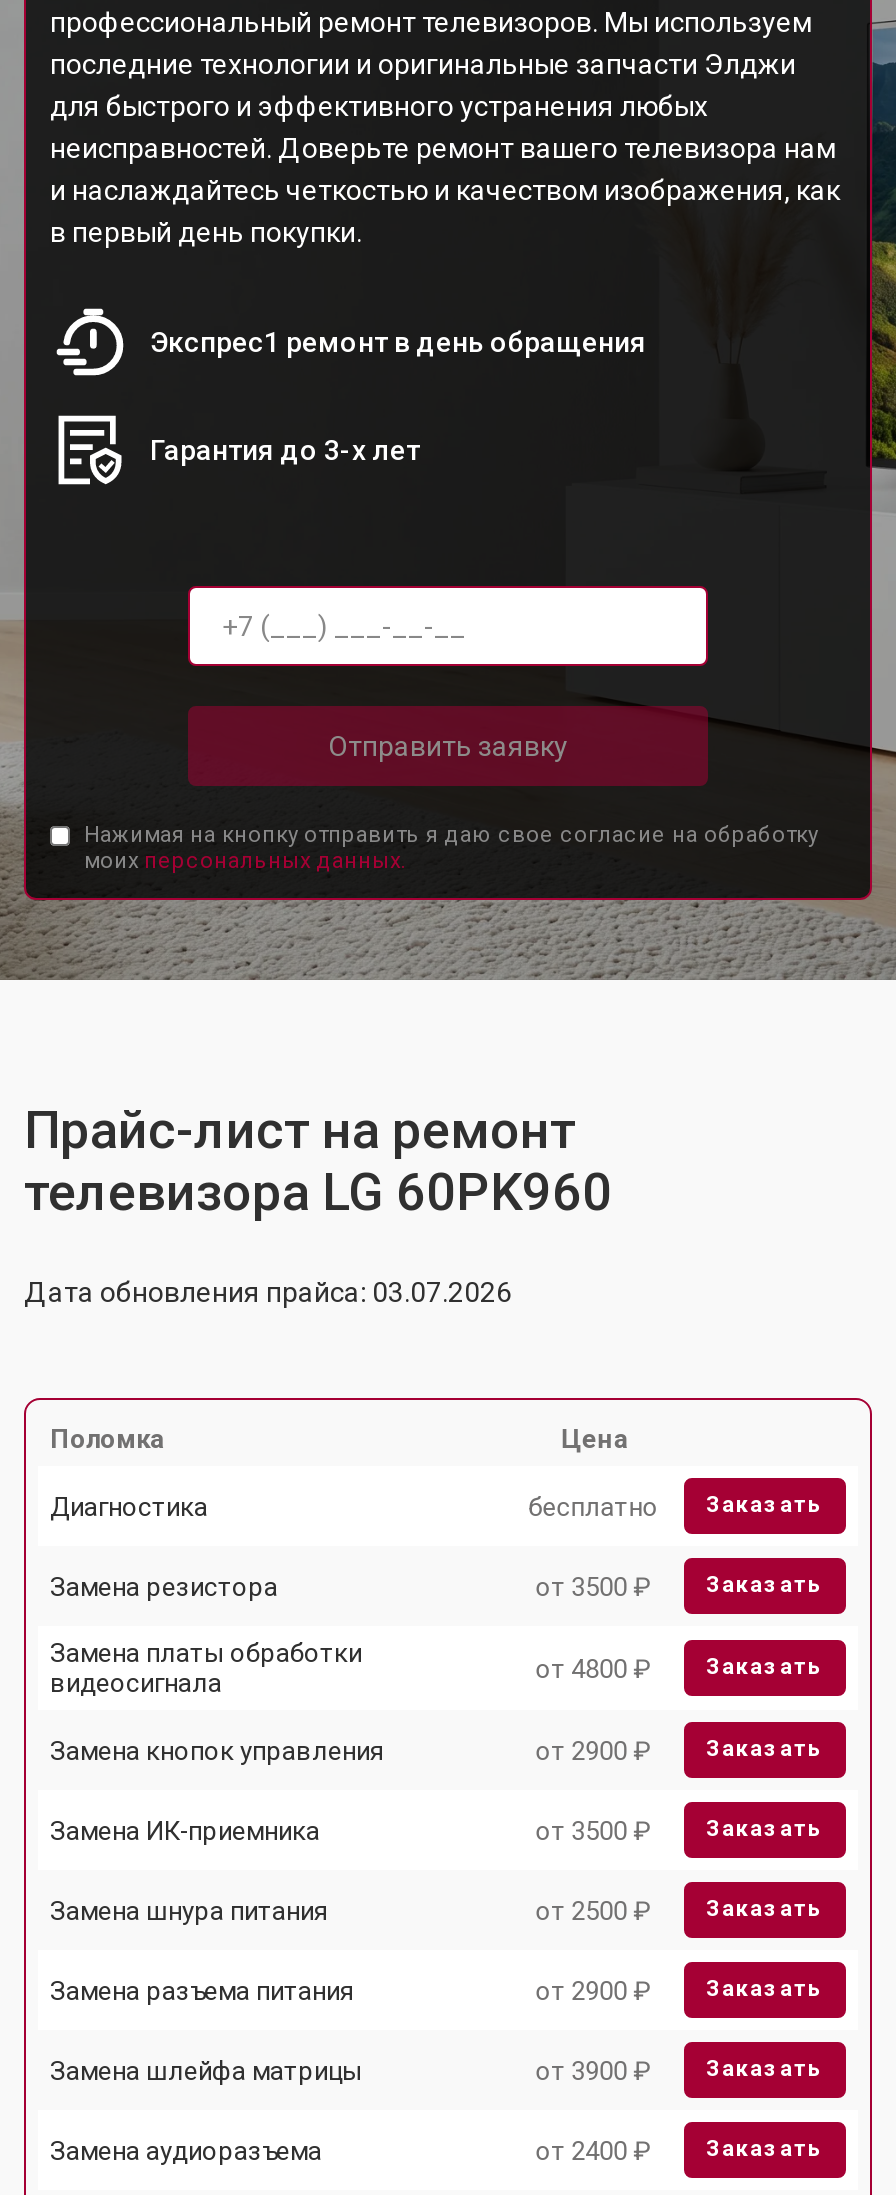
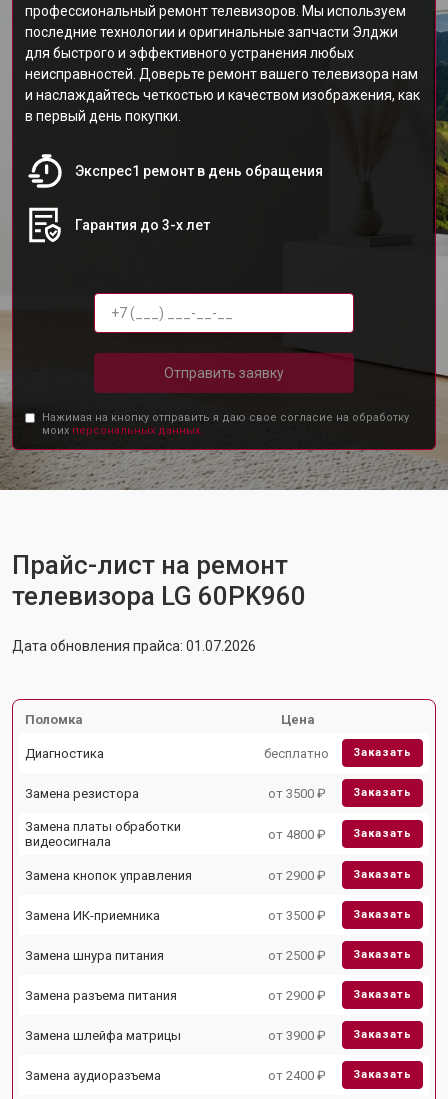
- Дата обновления прайса: 03.07.2026
+ Дата обновления прайса: 01.07.2026
